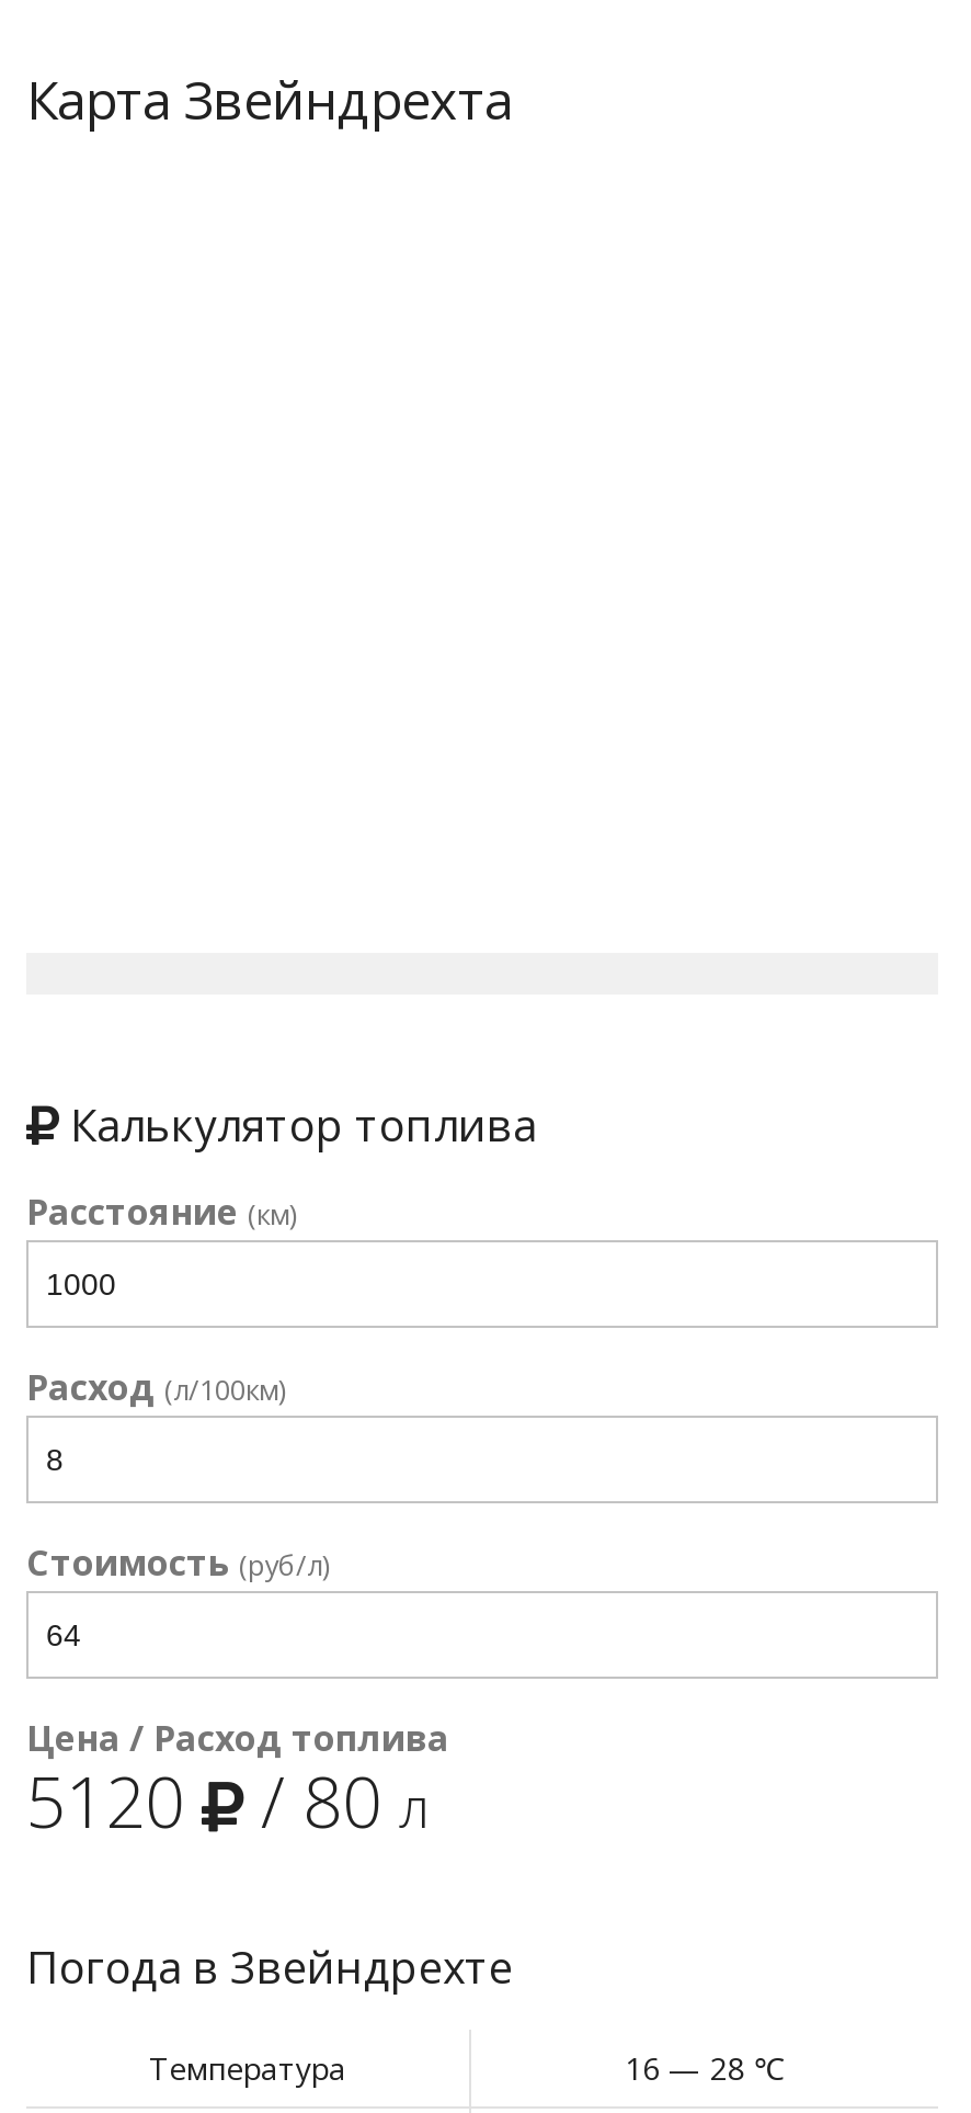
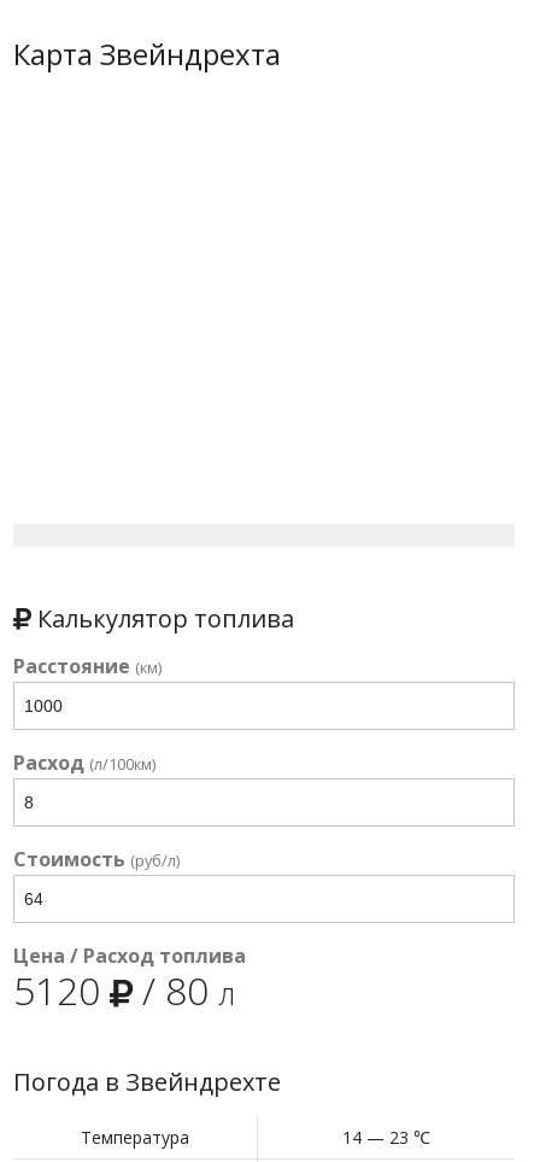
- 16 — 28 ℃
+ 14 — 23 ℃
